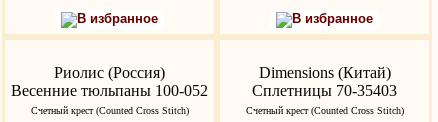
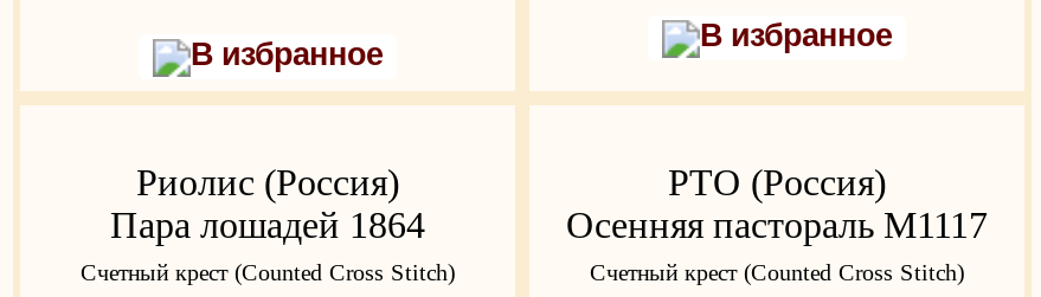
- Dimensions (Китай)
- Сплетницы 70-35403
+ РТО (Россия)
+ Осенняя пастораль M1117

- Весенние тюльпаны 100-052
+ Пара лошадей 1864
